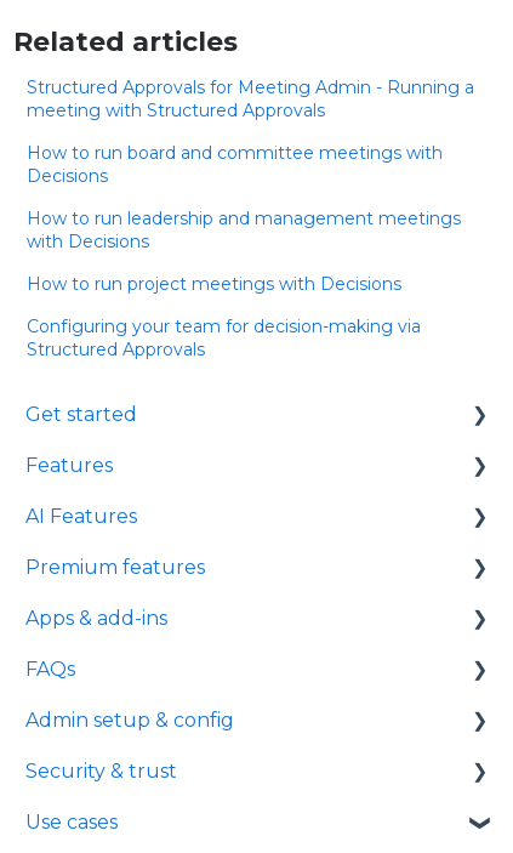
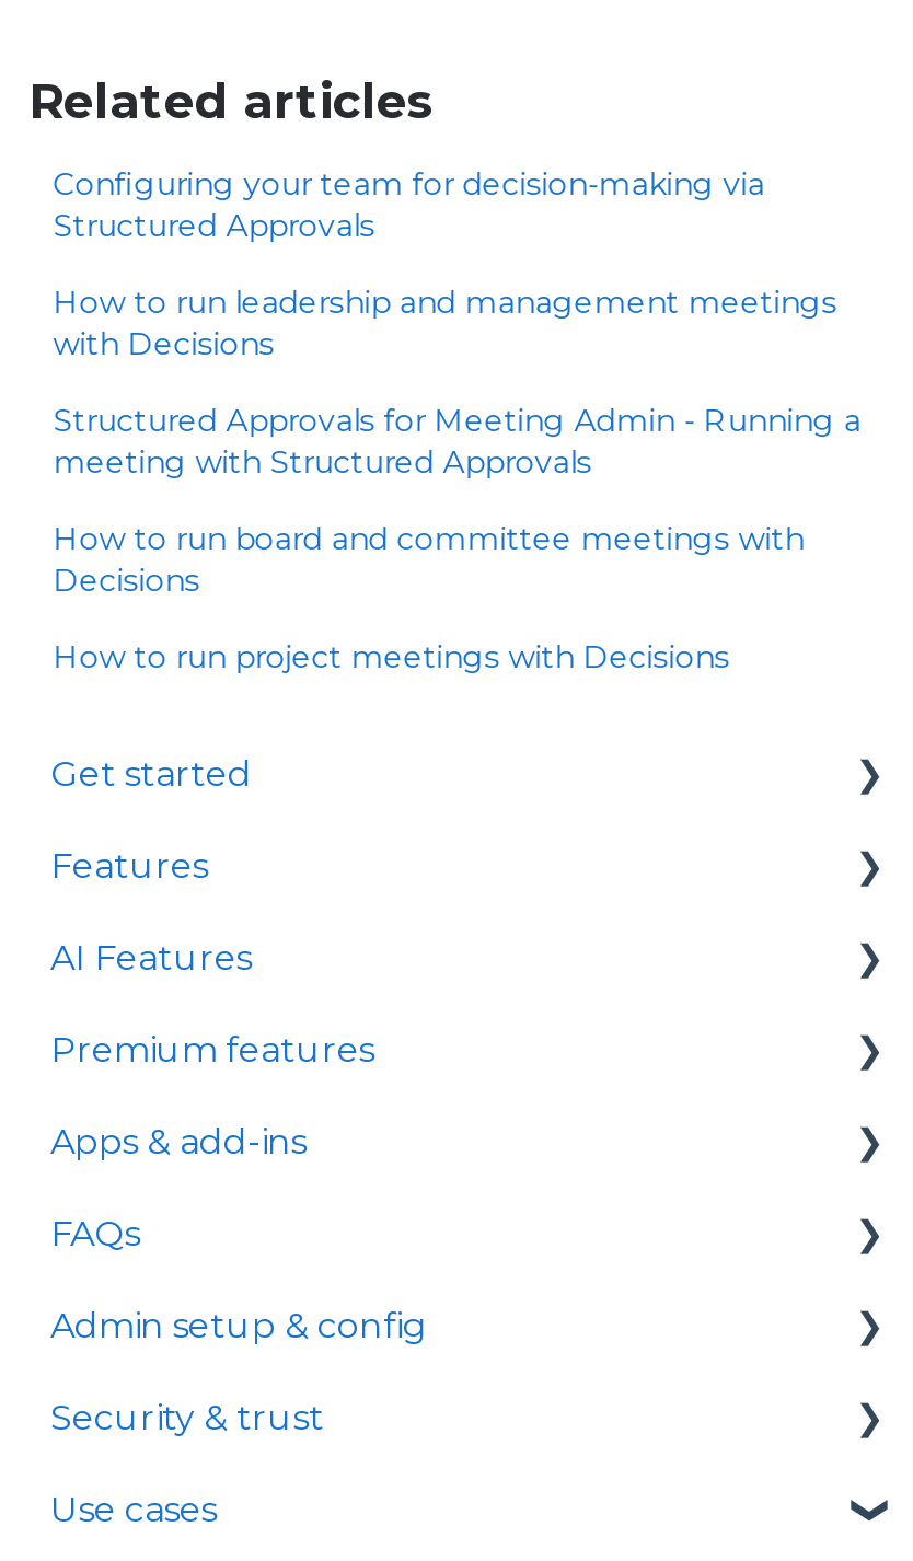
moved down: Structured Approvals for Meeting Admin - Running a | meeting with Structured Approvals | How to run board and committee meetings with | Decisions

moved up: How to run leadership and management meetings | with Decisions

moved down: How to run project meetings with Decisions

moved up: Configuring your team for decision-making via | Structured Approvals
